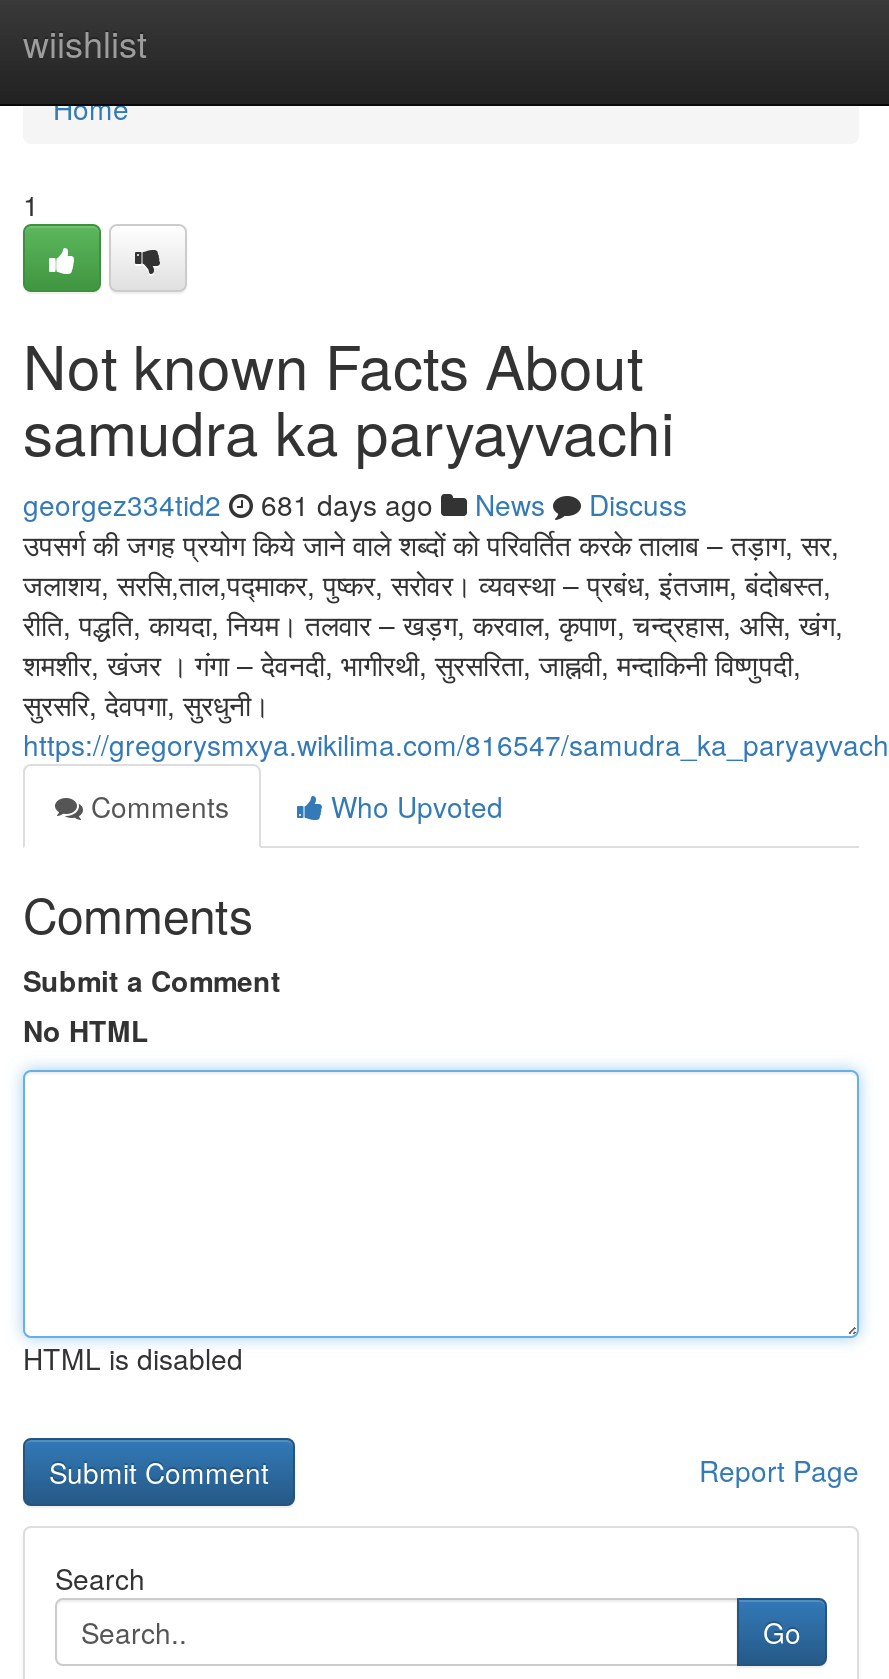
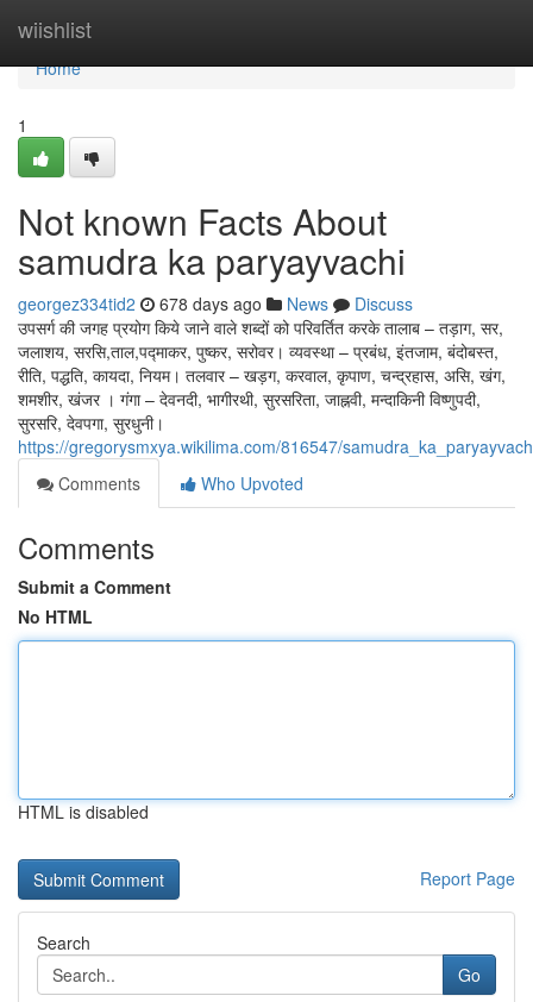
- georgez334tid2 681 days ago News Discuss
+ georgez334tid2 678 days ago News Discuss
